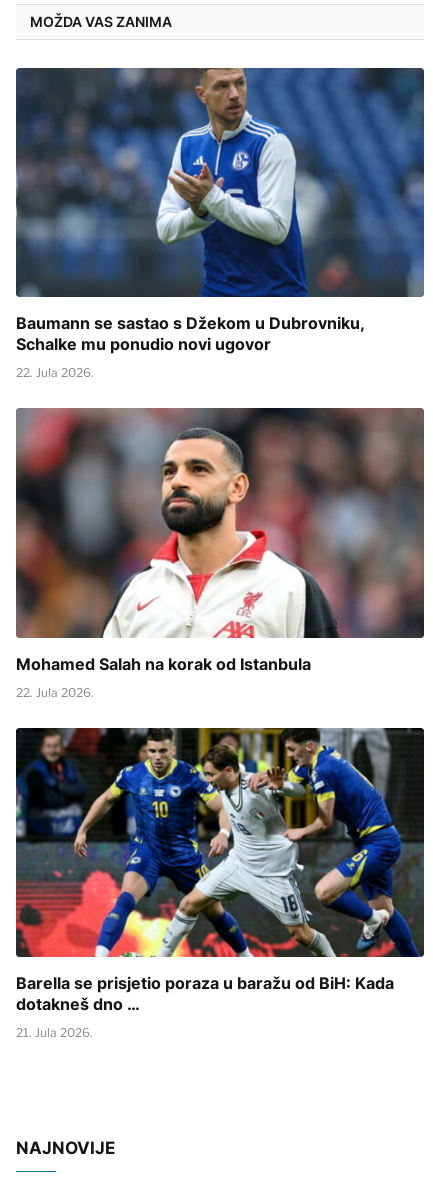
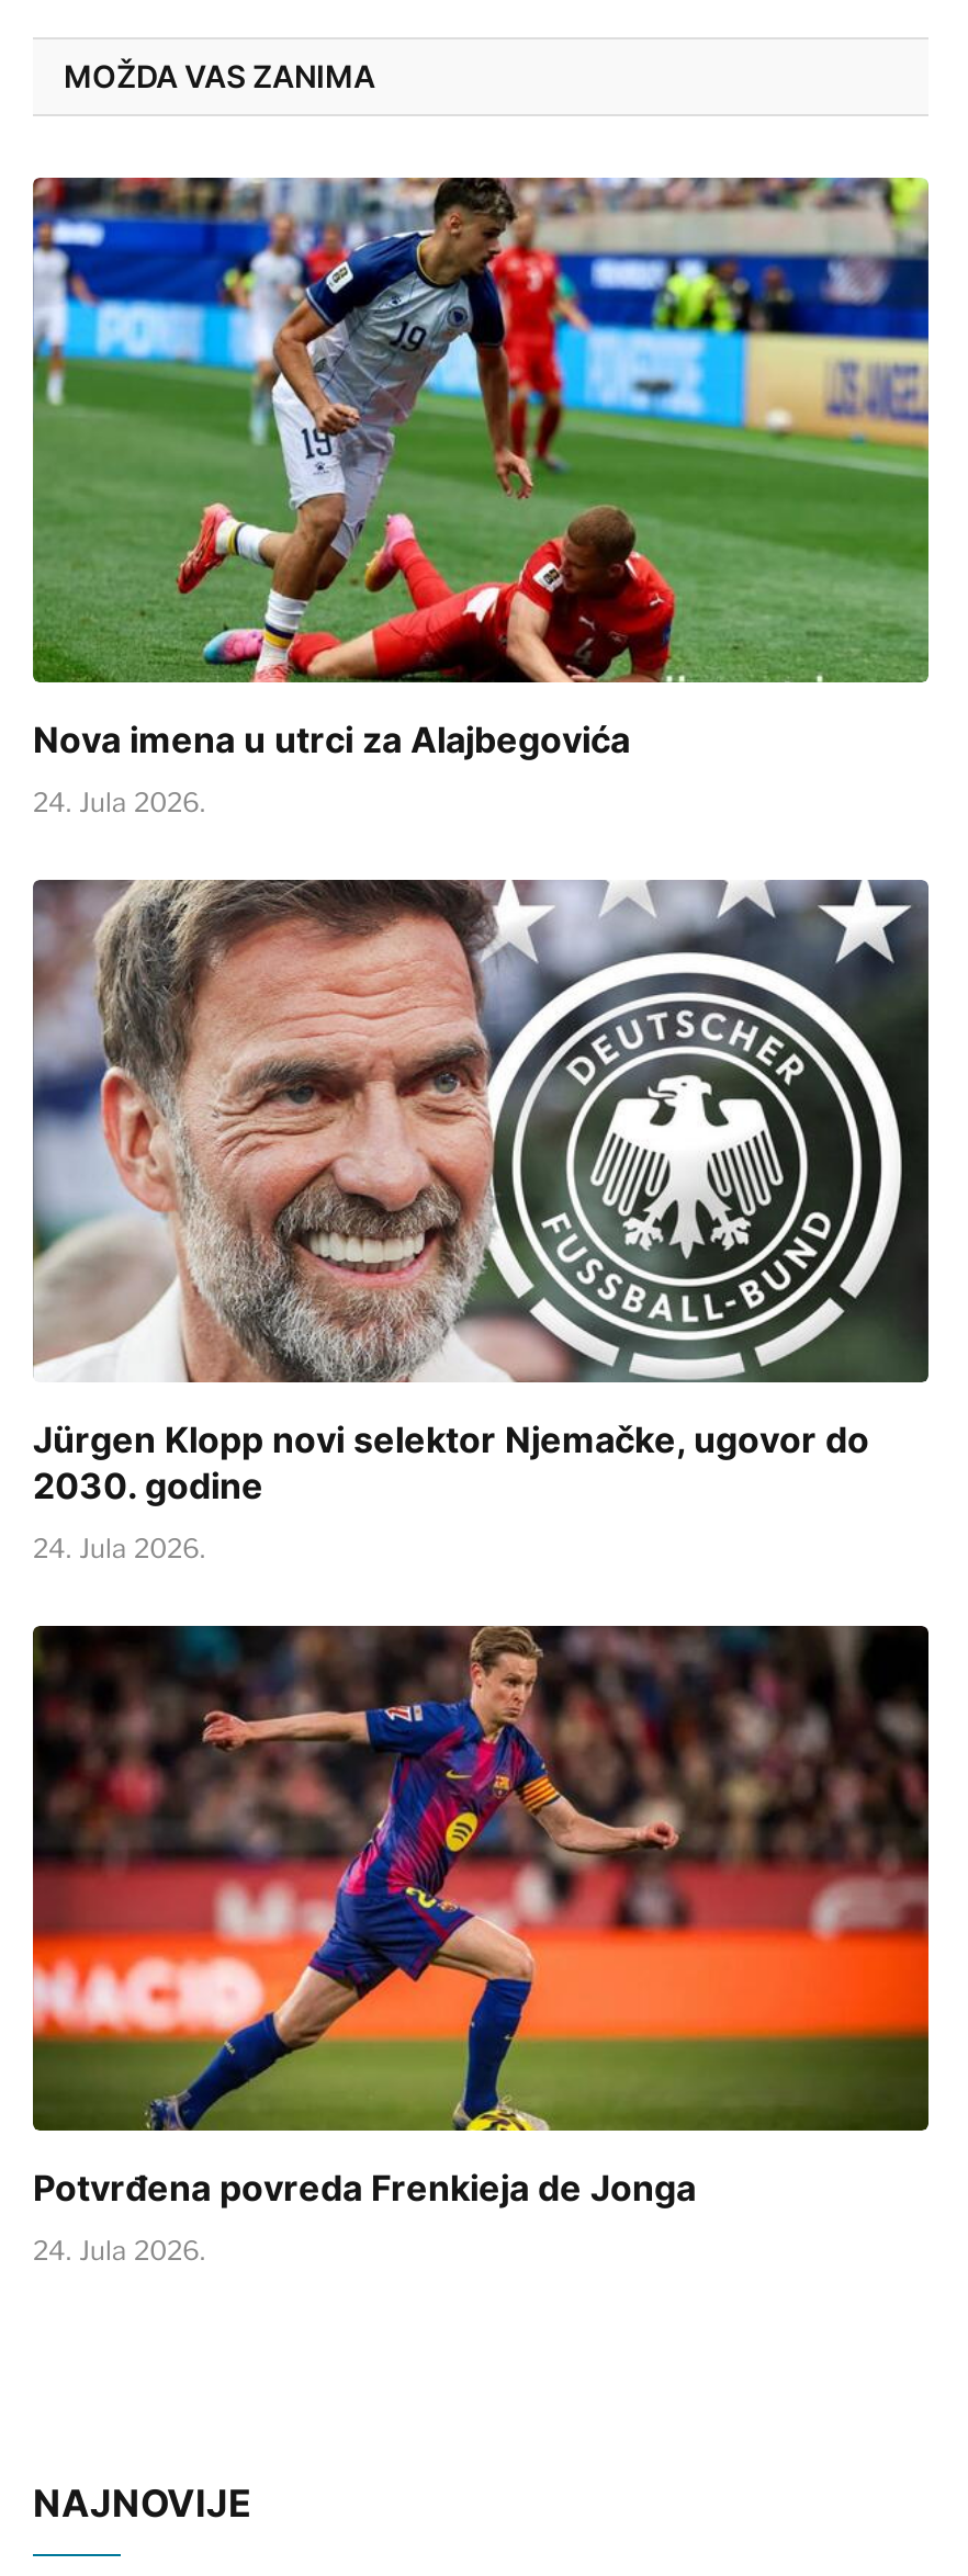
- [image]
- Baumann se sastao s Džekom u Dubrovniku,
- Schalke mu ponudio novi ugovor
+ [image]
+ Nova imena u utrci za Alajbegovića

- 22. Jula 2026.
+ 24. Jula 2026.

- [image]
- Mohamed Salah na korak od Istanbula
+ [image]
+ Jürgen Klopp novi selektor Njemačke, ugovor do
+ 2030. godine

- 22. Jula 2026.
+ 24. Jula 2026.

- [image]
- Barella se prisjetio poraza u baražu od BiH: Kada
- dotakneš dno …
+ [image]
+ Potvrđena povreda Frenkieja de Jonga

- 21. Jula 2026.
+ 24. Jula 2026.
